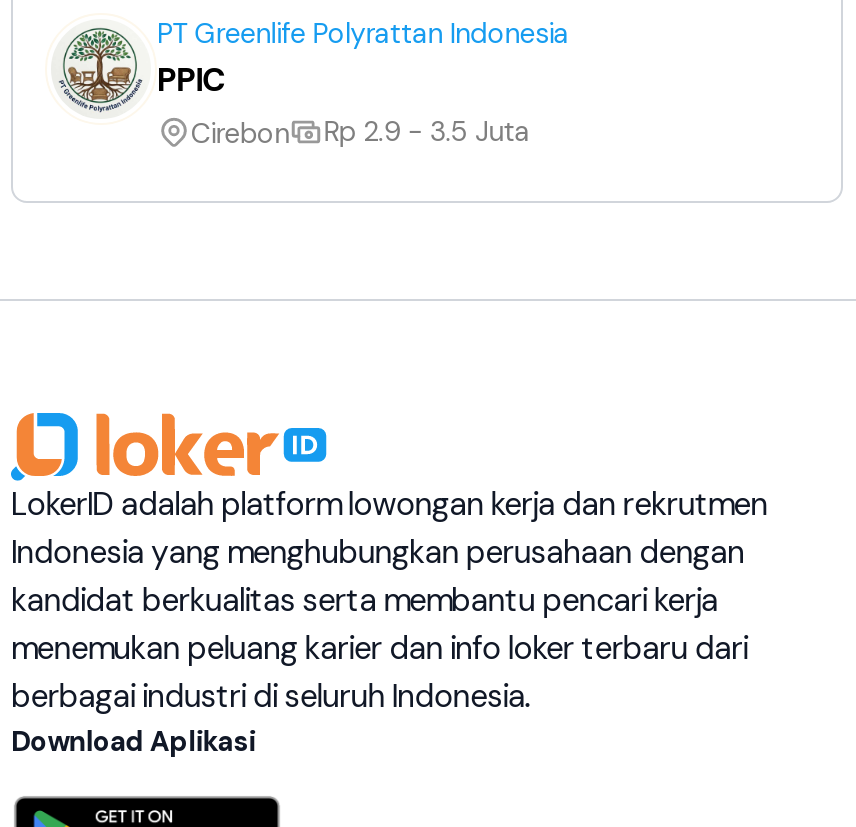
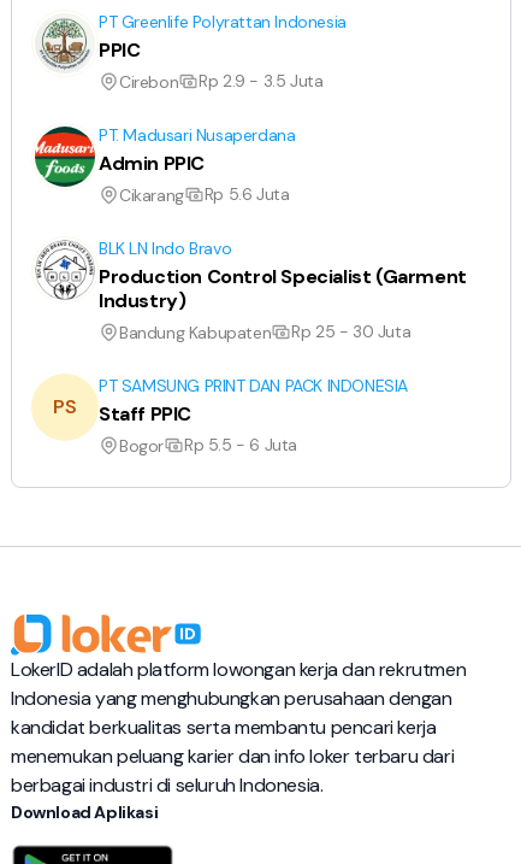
+ [image]
+ PT. Madusari Nusaperdana
+ Admin PPIC
+ Cikarang
+ Rp 5.6 Juta
+ BLK LN Indo Bravo
+ Production Control Specialist (Garment
+ Industry)
+ Bandung Kabupaten
+ Rp 25 - 30 Juta
+ PS

+ [image]

+ PT SAMSUNG PRINT DAN PACK INDONESIA
+ Staff PPIC
+ Bogor
+ Rp 5.5 - 6 Juta
